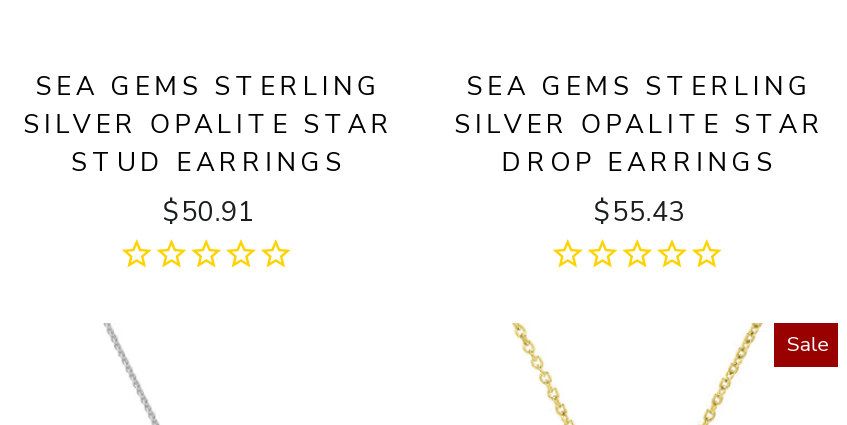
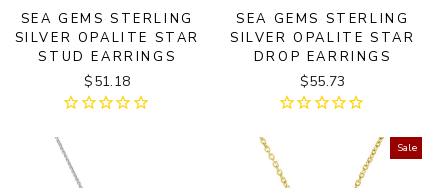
- $50.91
+ $51.18

- $55.43
+ $55.73
